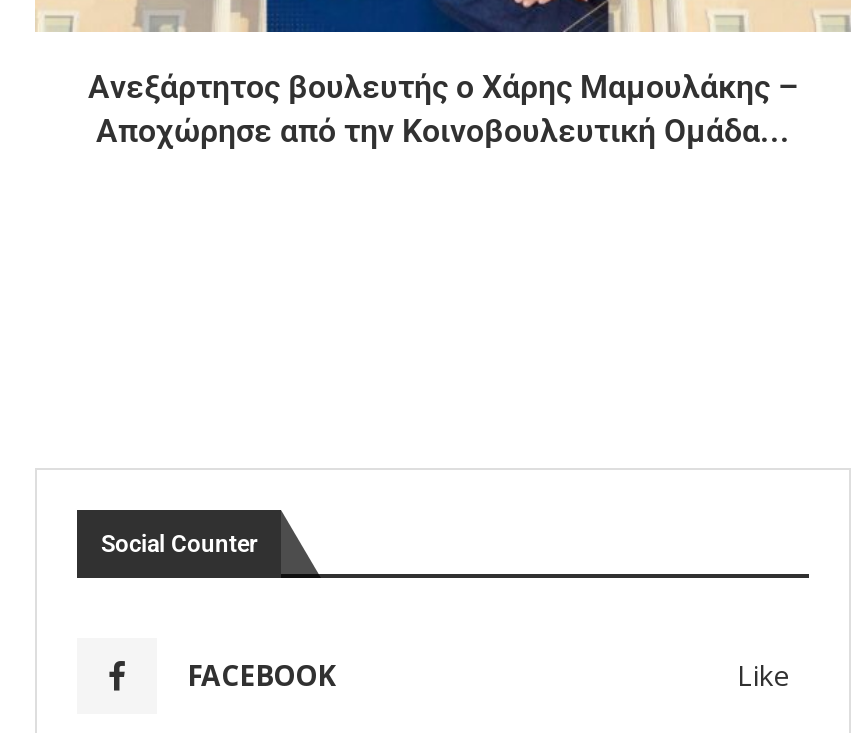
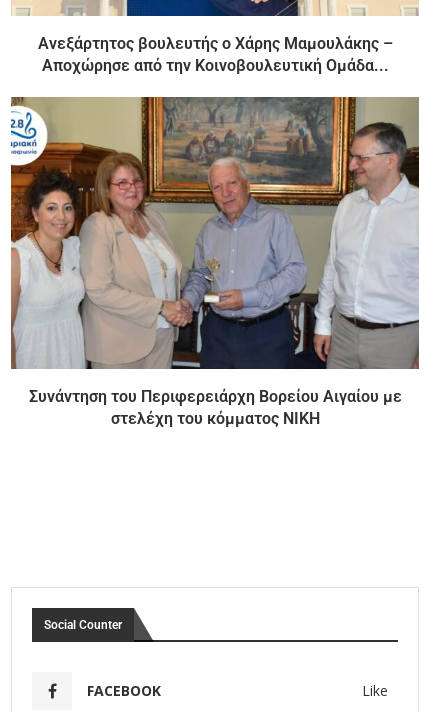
+ [image]
+ Συνάντηση του Περιφερειάρχη Βορείου Αιγαίου με
+ στελέχη του κόμματος ΝΙΚΗ
